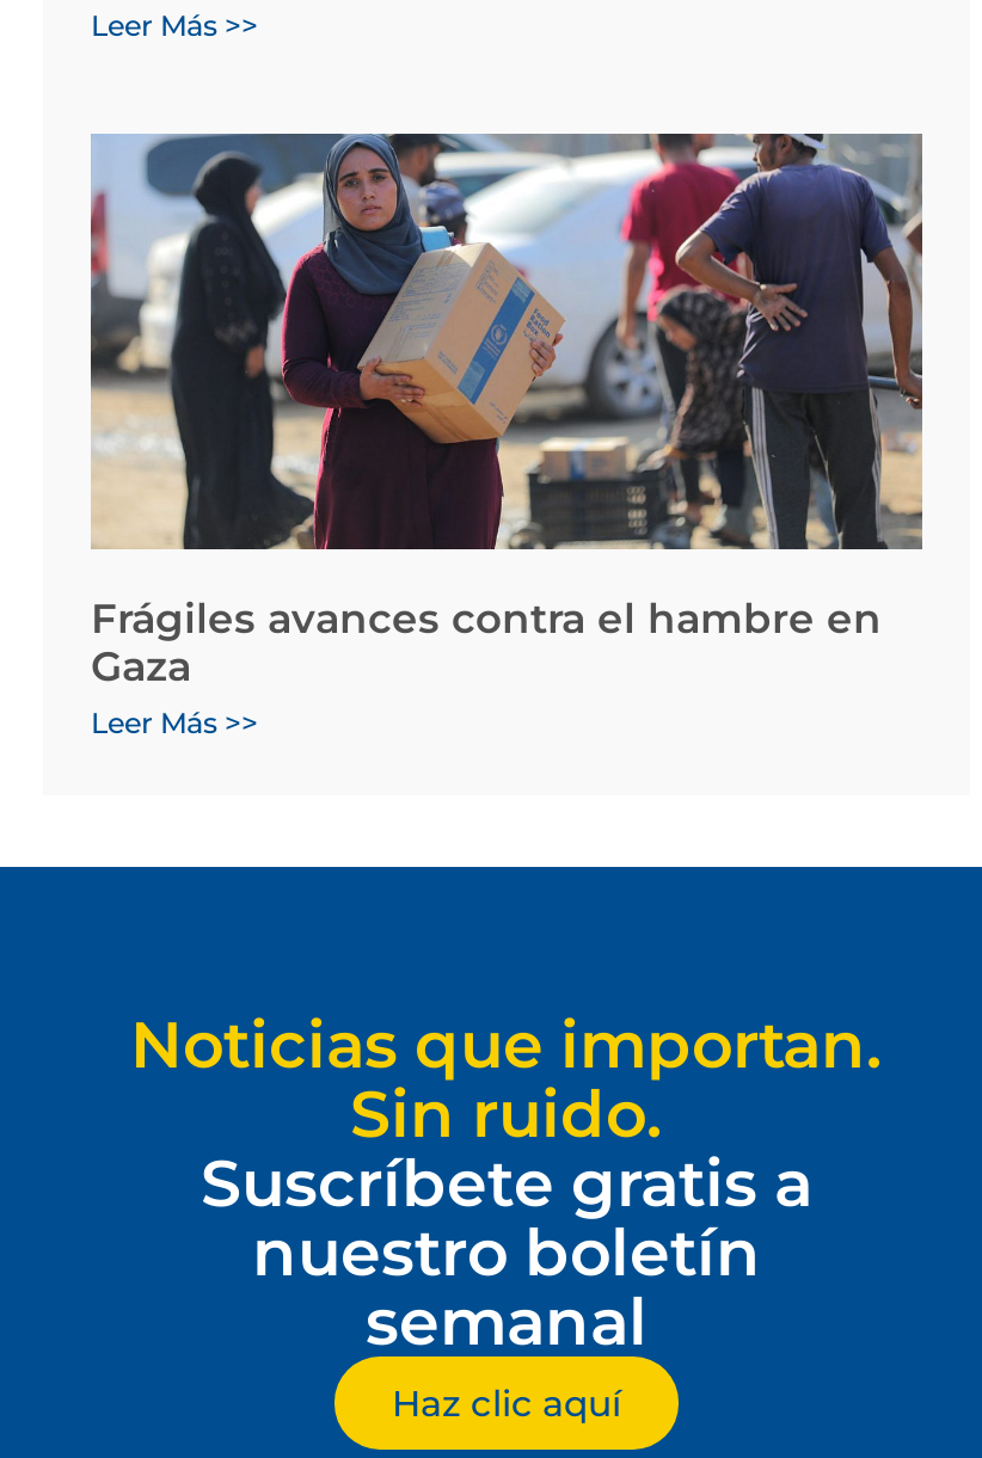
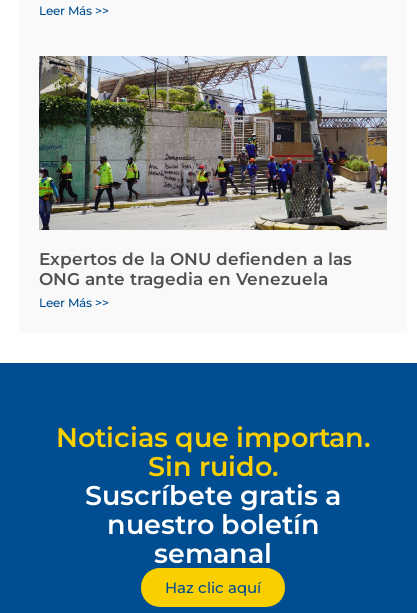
- [image]
- Frágiles avances contra el hambre en
- Gaza
+ [image]
+ Expertos de la ONU defienden a las
+ ONG ante tragedia en Venezuela
